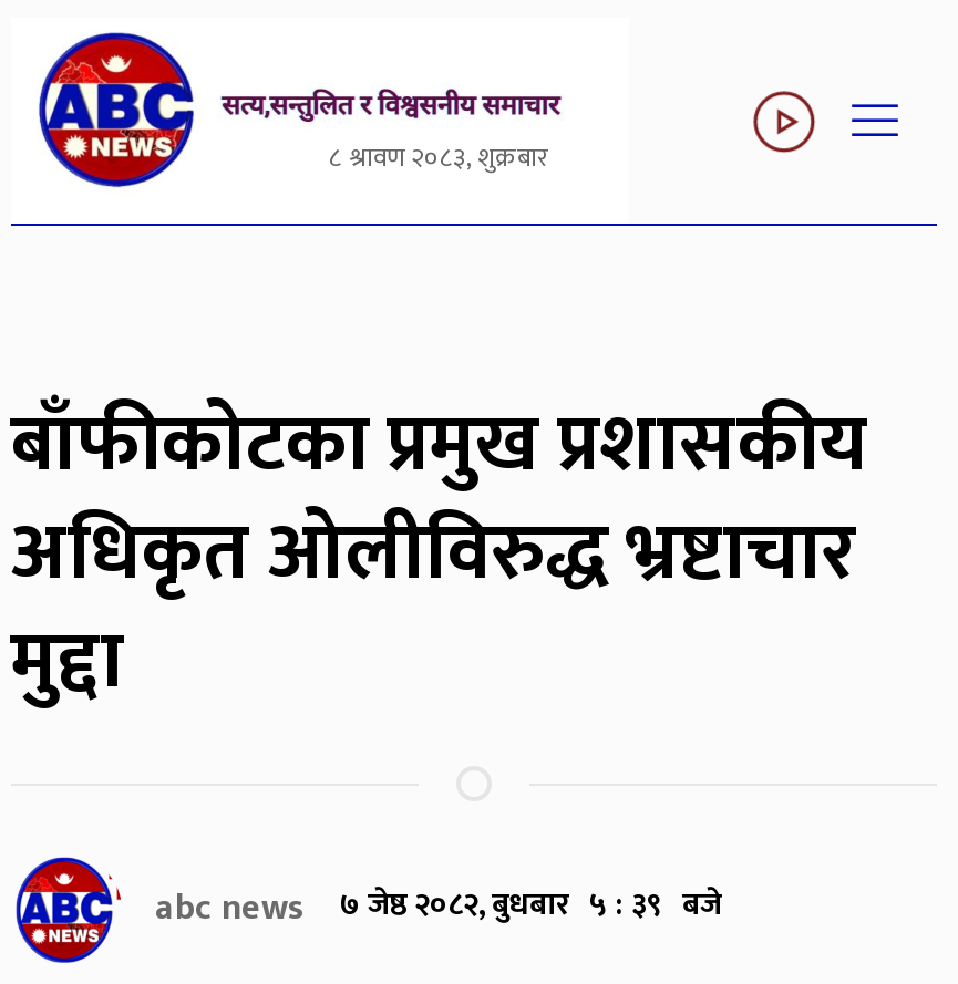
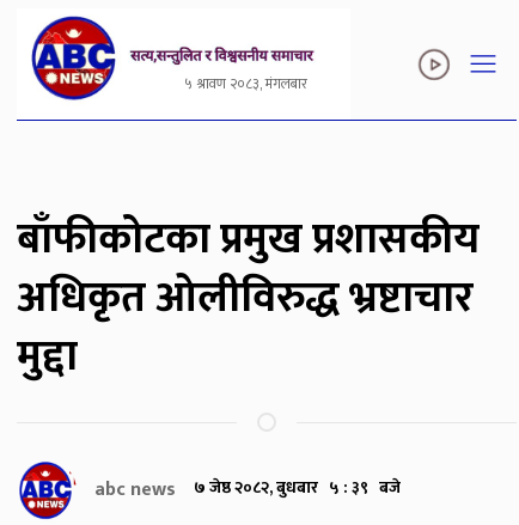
- ८ श्रावण २०८३, शुक्रबार
+ ५ श्रावण २०८३, मंगलबार
